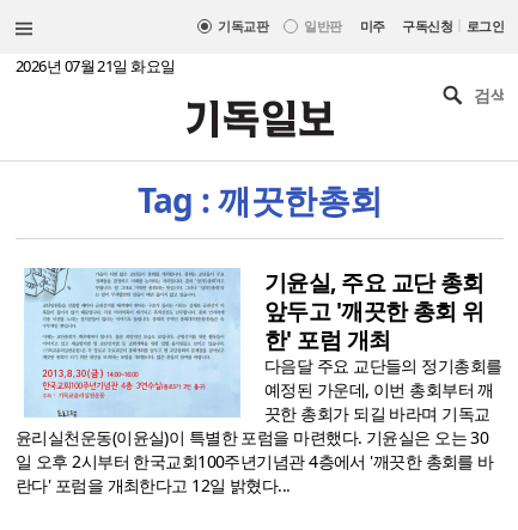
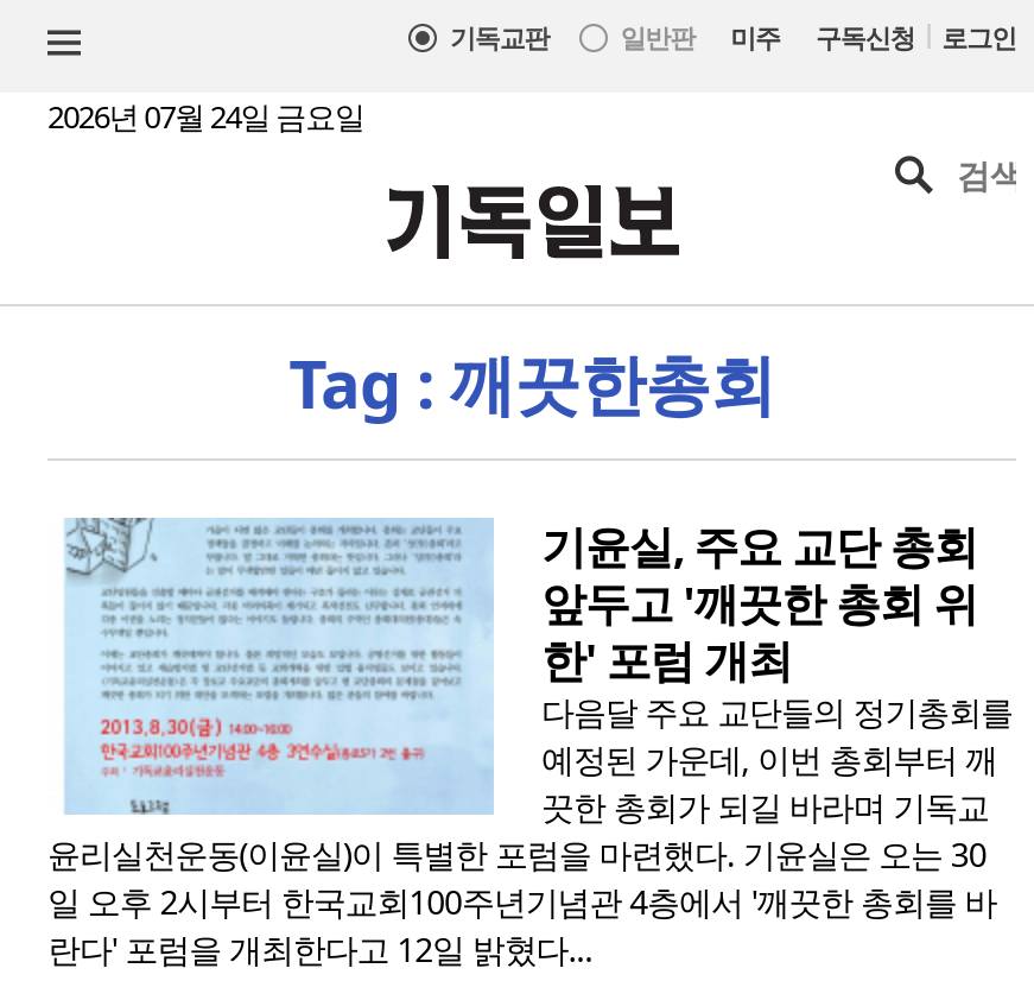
- 2026년 07월 21일 화요일
+ 2026년 07월 24일 금요일
